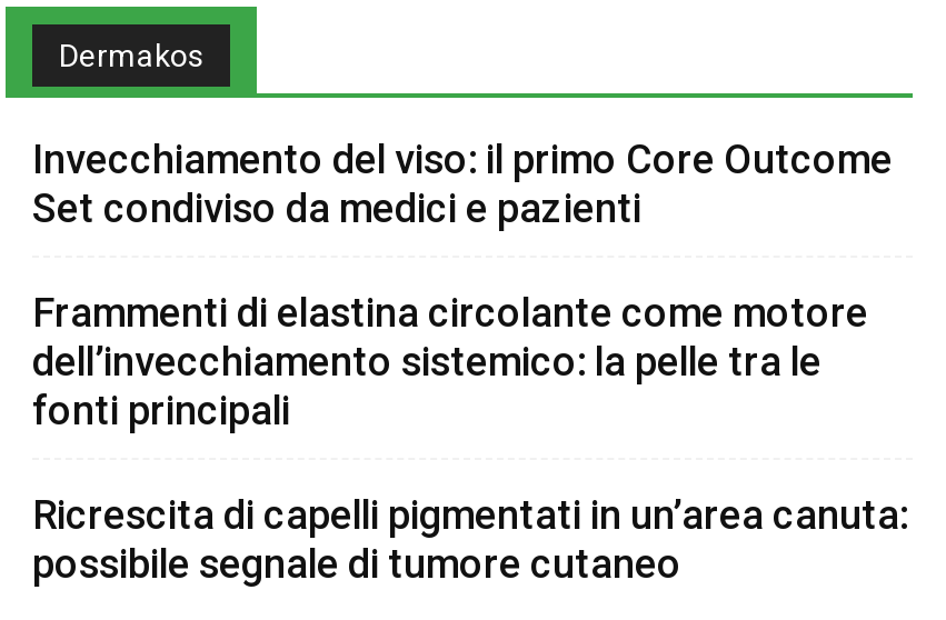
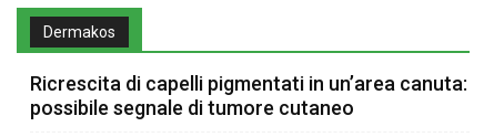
- Invecchiamento del viso: il primo Core Outcome
- Set condiviso da medici e pazienti
- Frammenti di elastina circolante come motore
- dell’invecchiamento sistemico: la pelle tra le
- fonti principali
